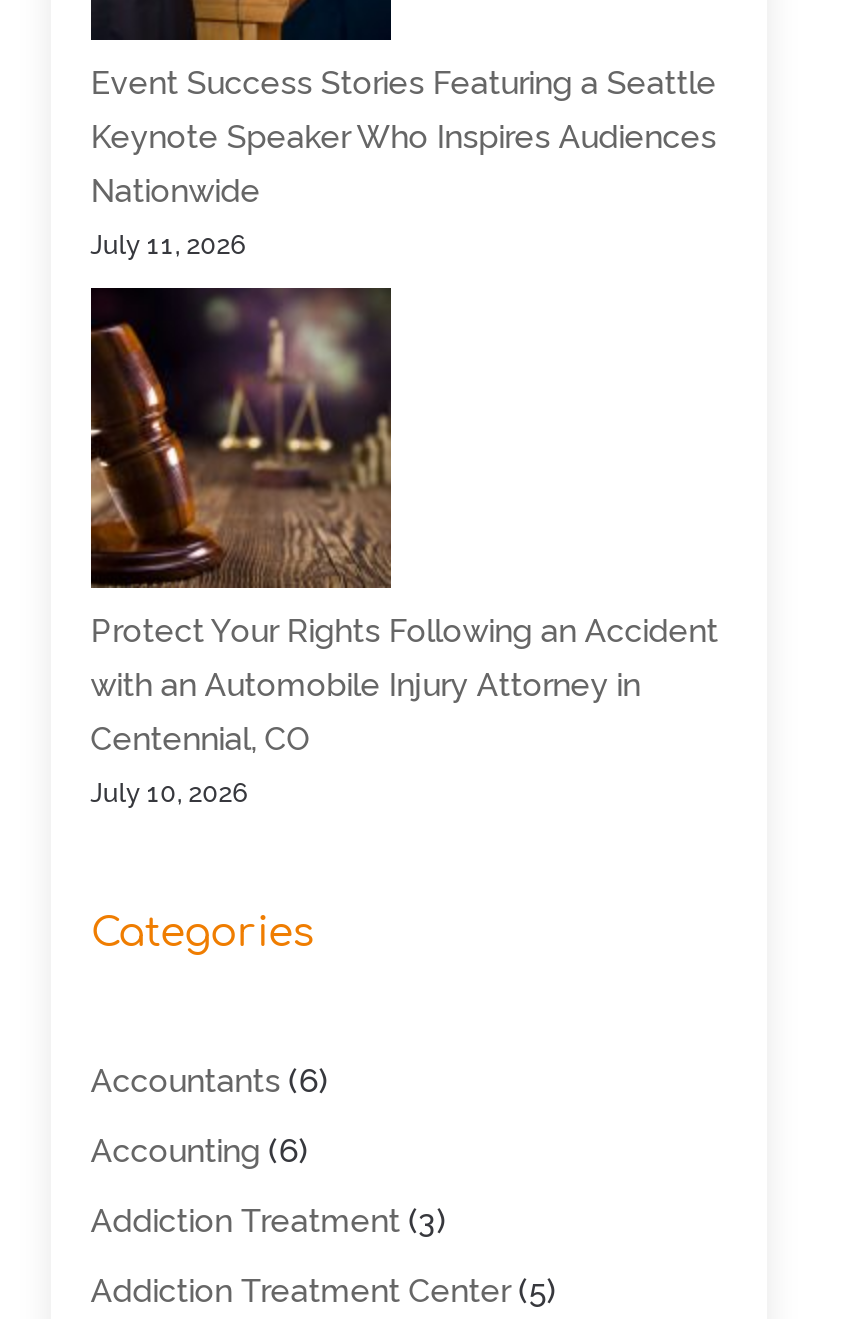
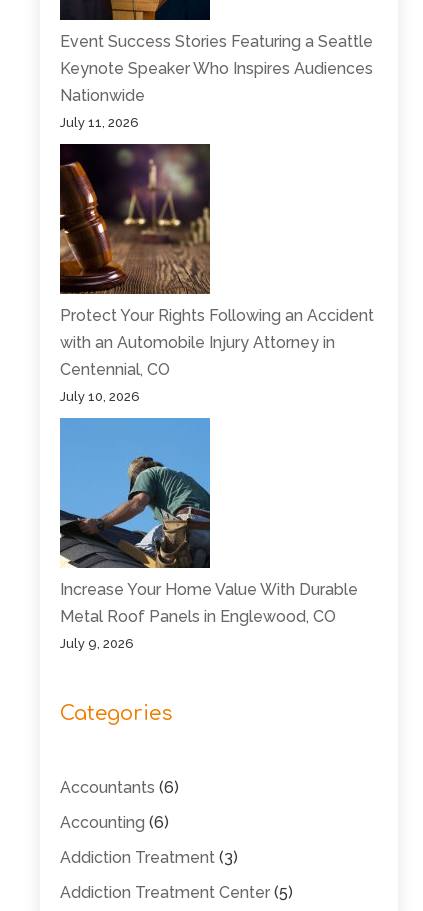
+ [image]
+ Increase Your Home Value With Durable
+ Metal Roof Panels in Englewood, CO
+ July 9, 2026
